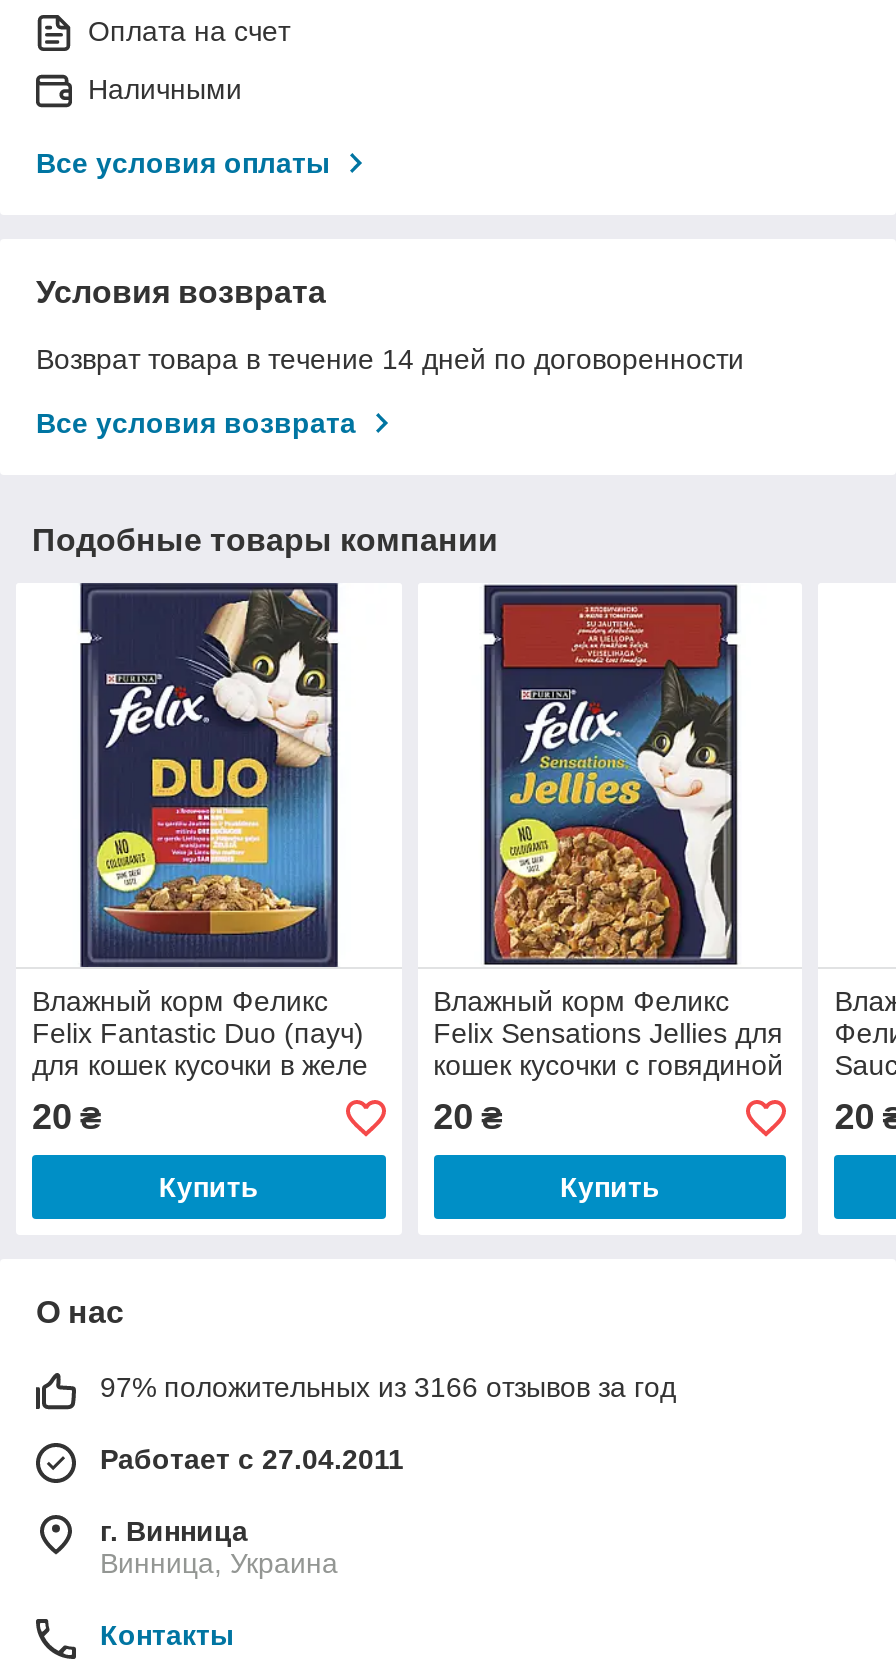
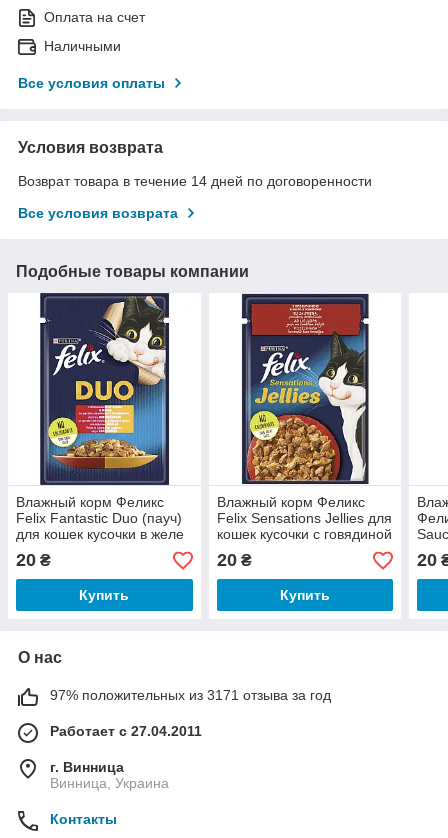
- 97% положительных из 3166 отзывов за год
+ 97% положительных из 3171 отзыва за год
